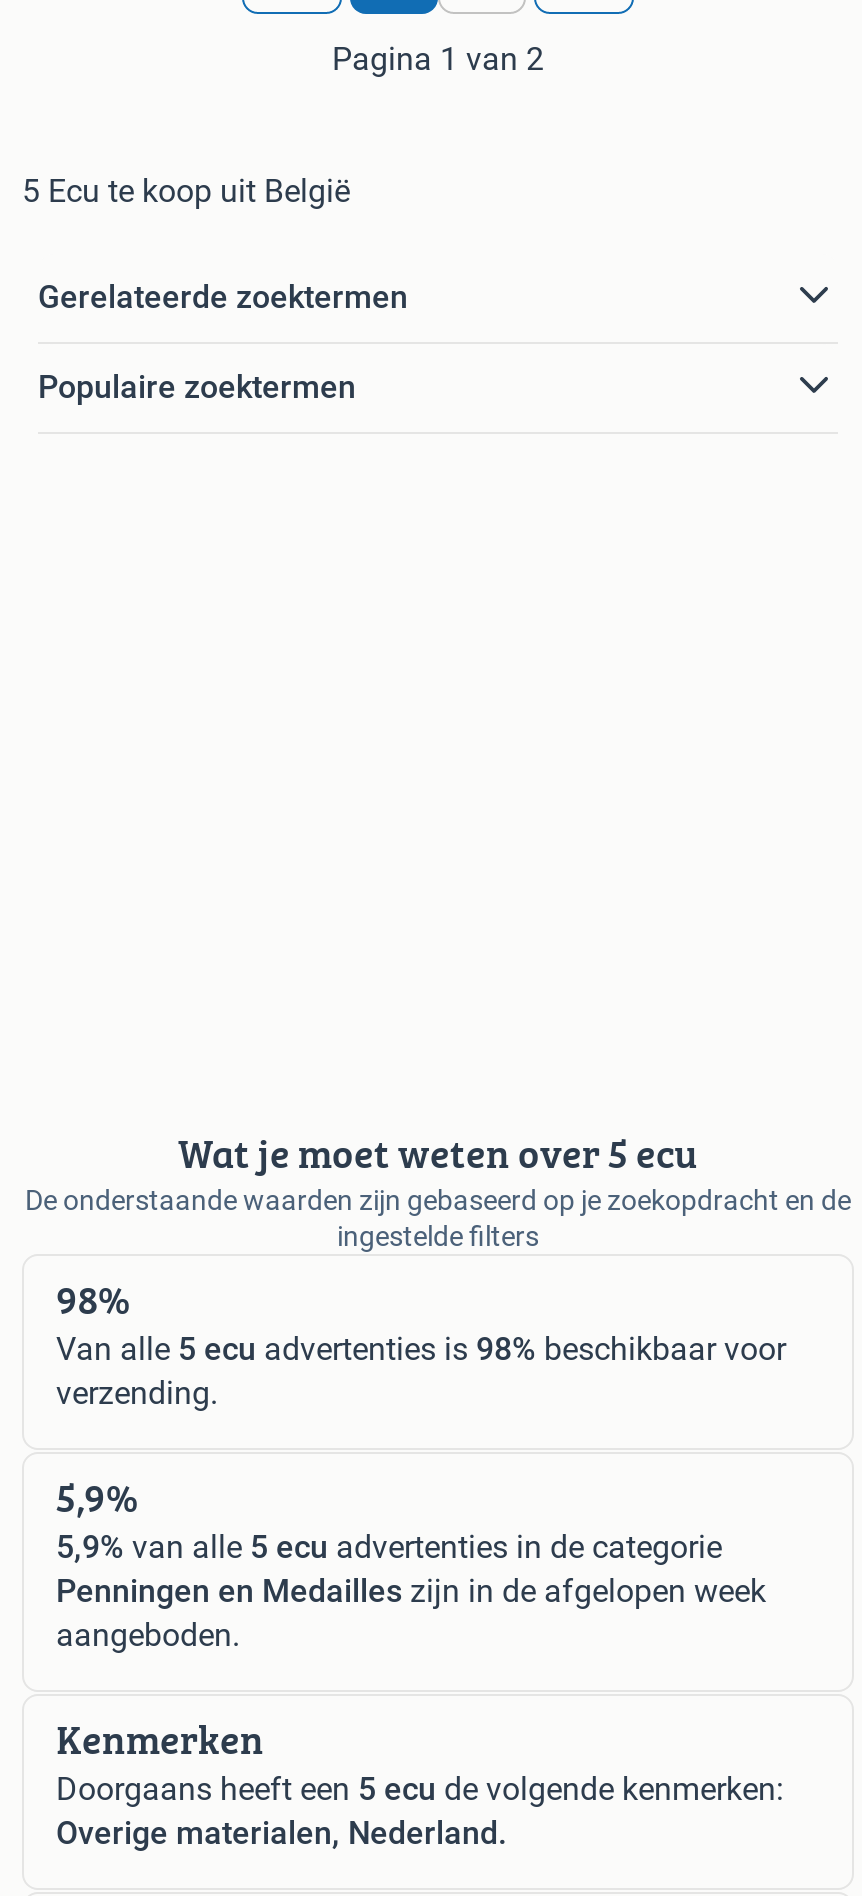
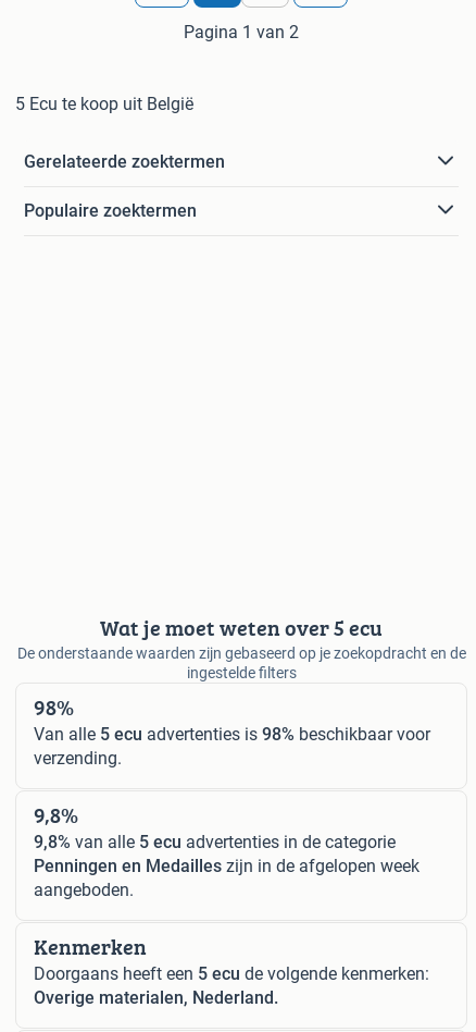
- 5,9%
+ 9,8%

- 5,9% van alle 5 ecu advertenties in de categorie
+ 9,8% van alle 5 ecu advertenties in de categorie
